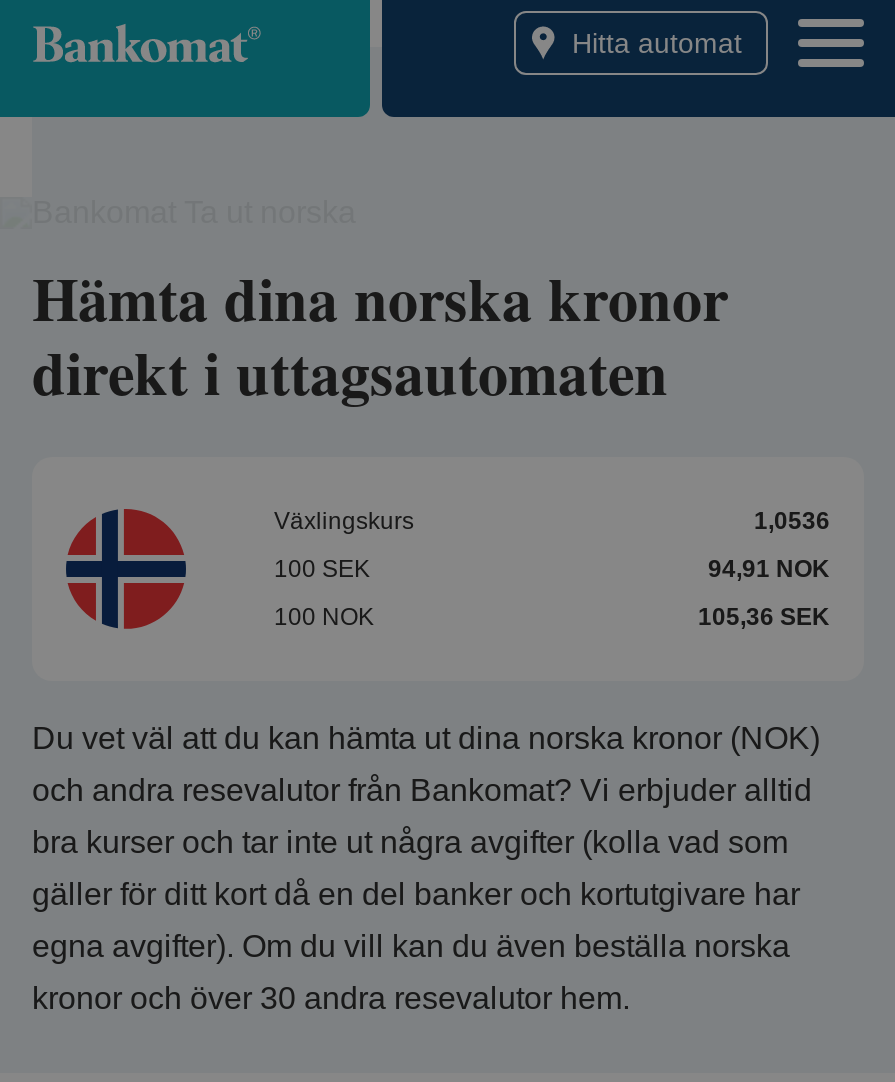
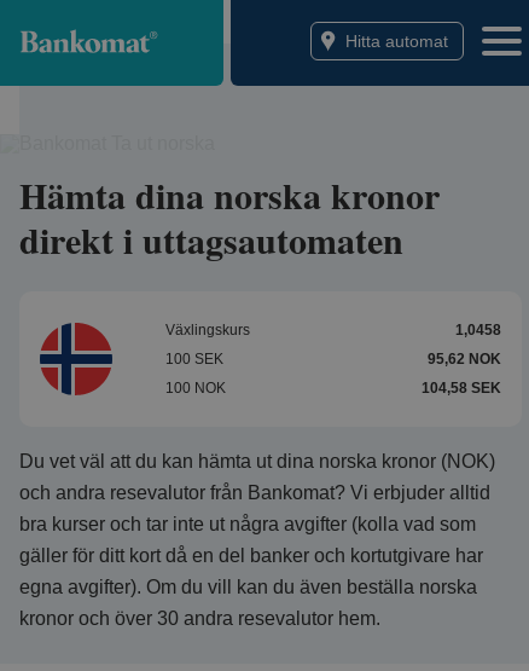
- 1,0536
+ 1,0458

- 94,91 NOK
+ 95,62 NOK

- 105,36 SEK
+ 104,58 SEK
